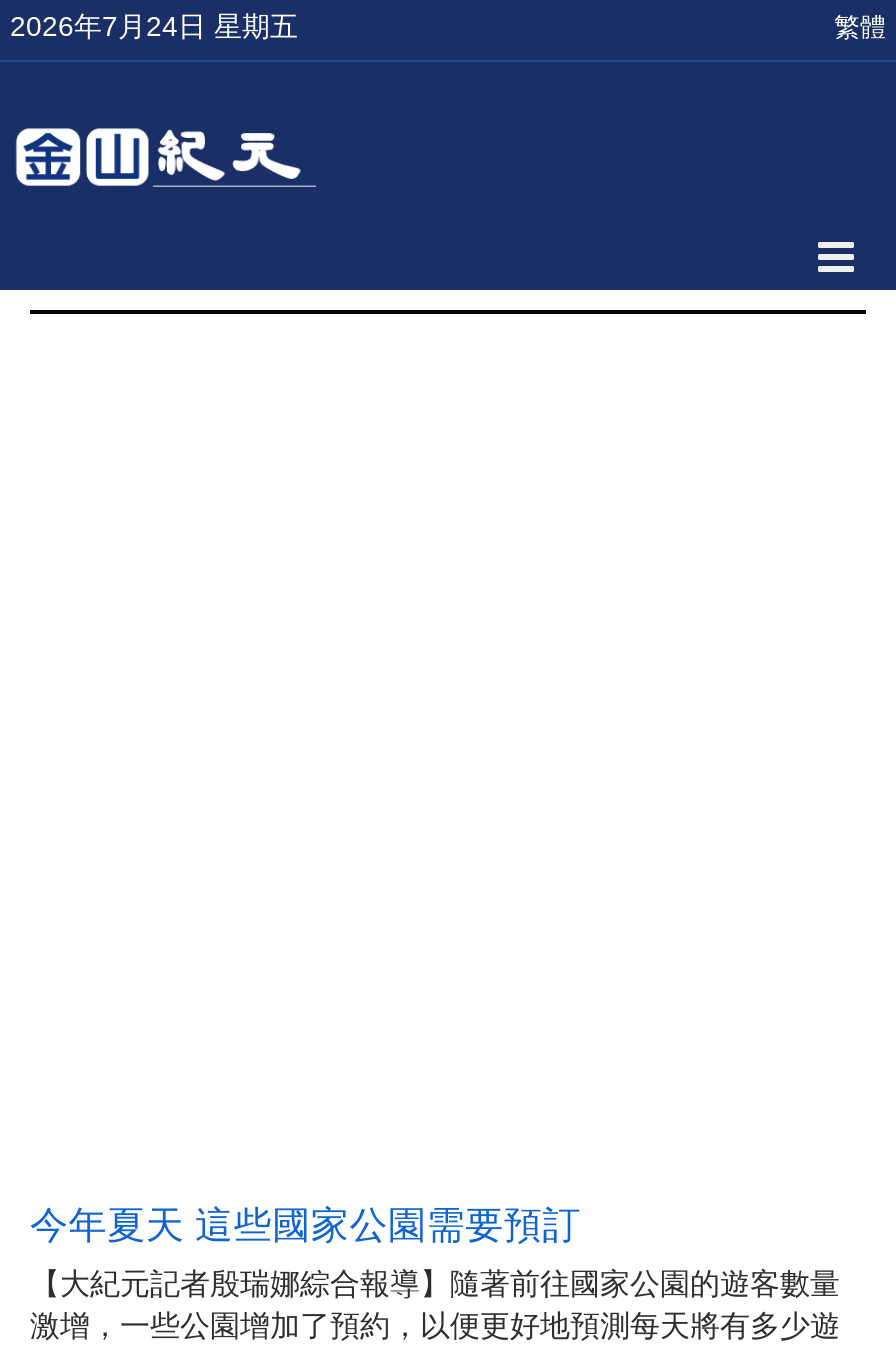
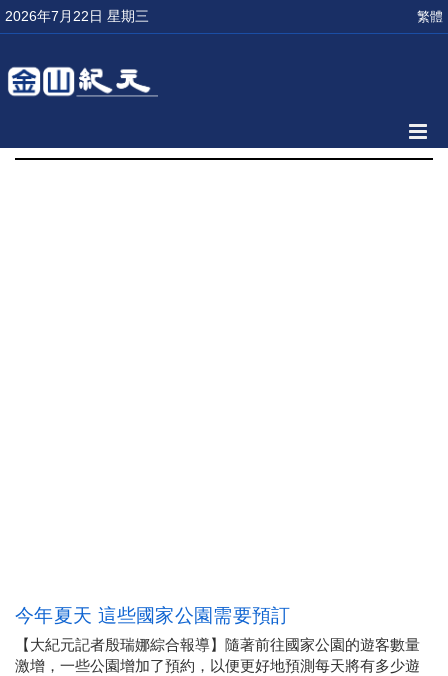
- 2026年7月24日 星期五
+ 2026年7月22日 星期三
